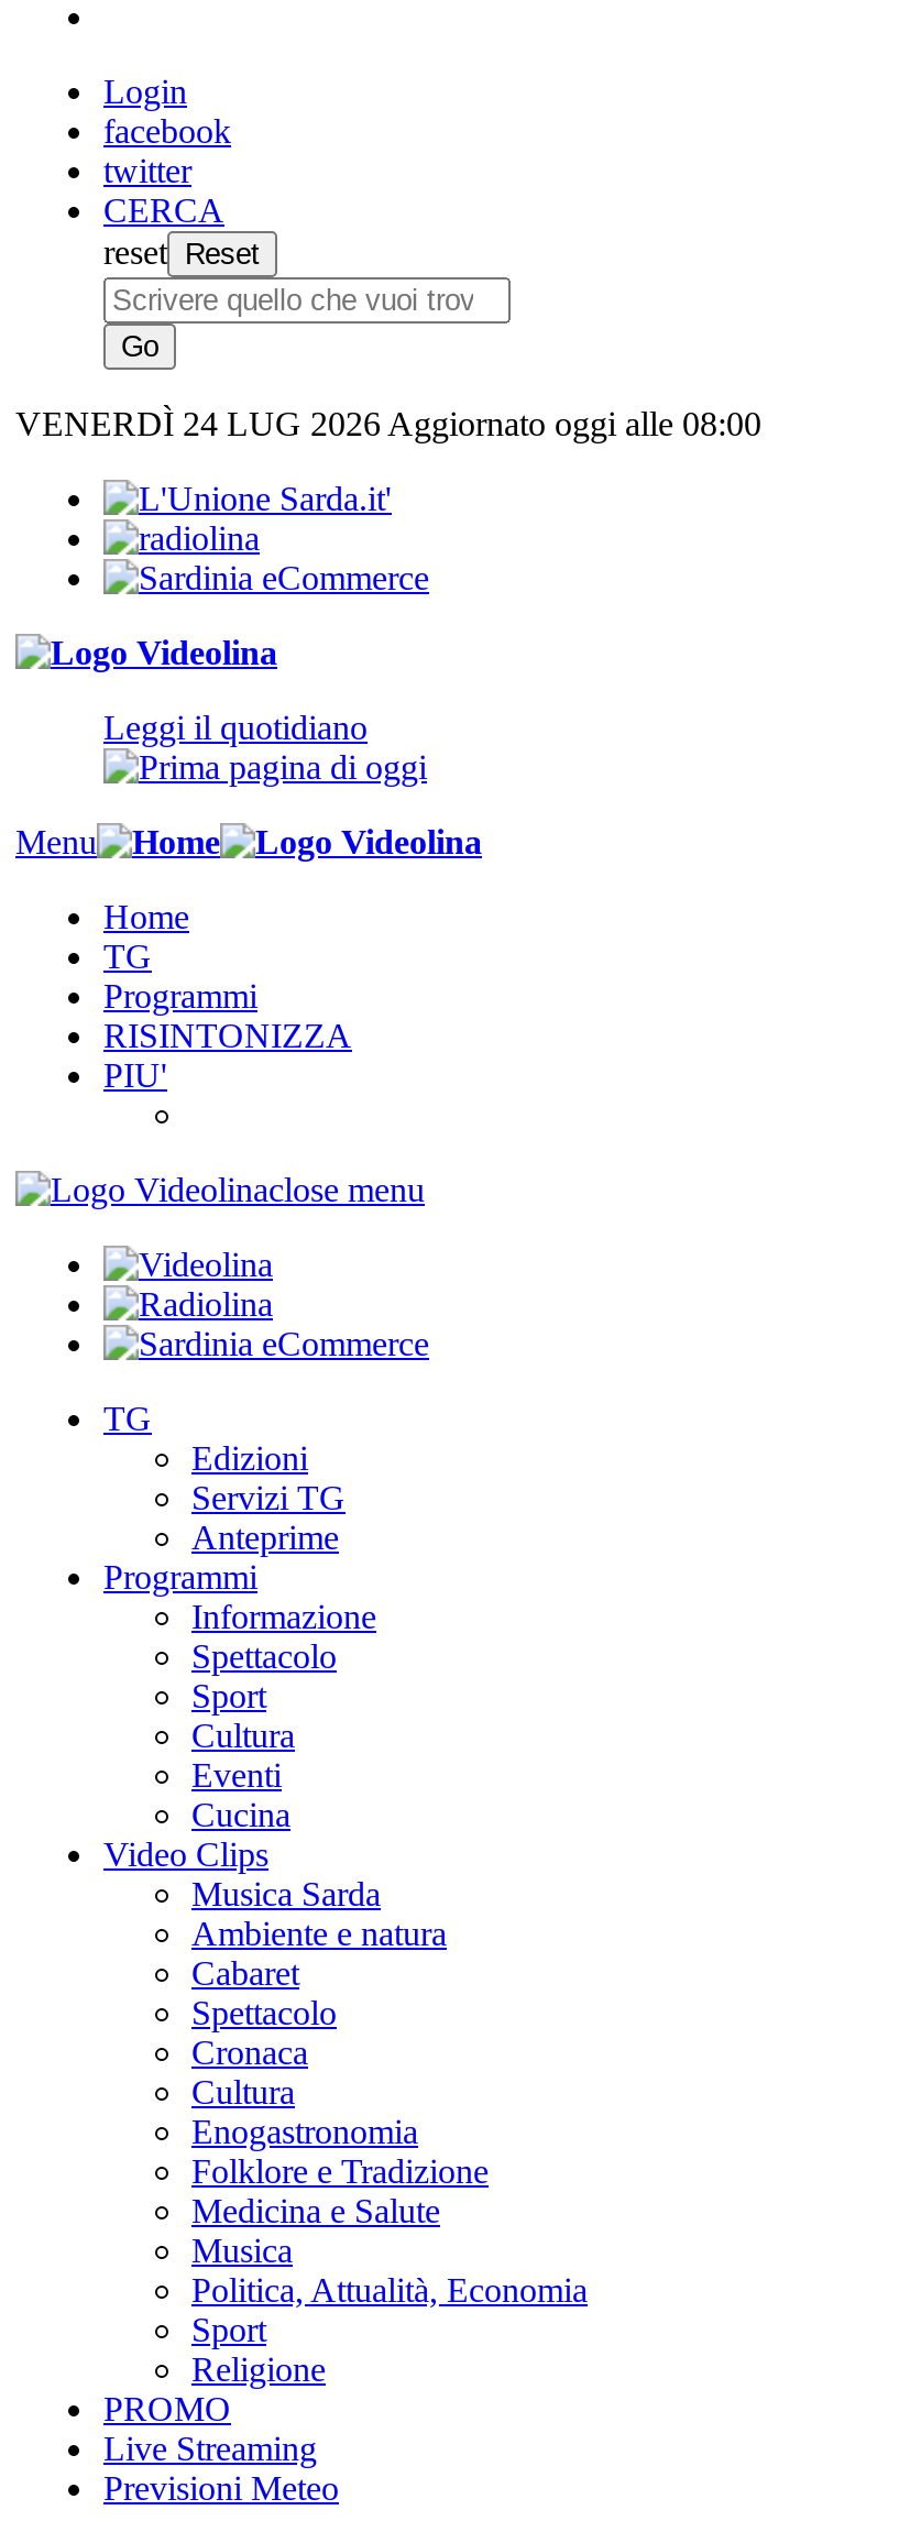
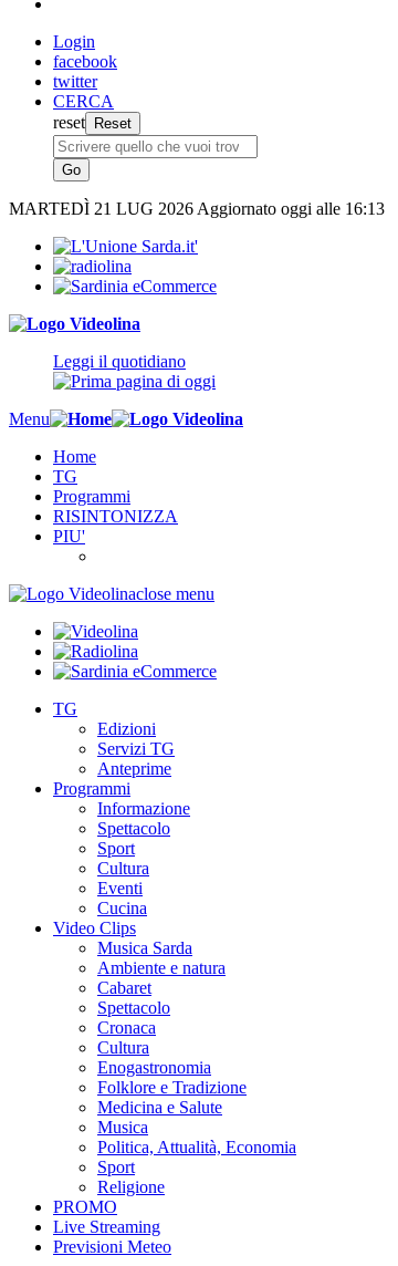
- VENERDÌ 24 LUG 2026 Aggiornato oggi alle 08:00
+ MARTEDÌ 21 LUG 2026 Aggiornato oggi alle 16:13
